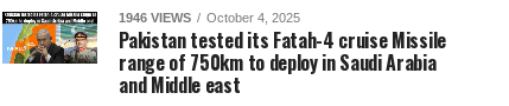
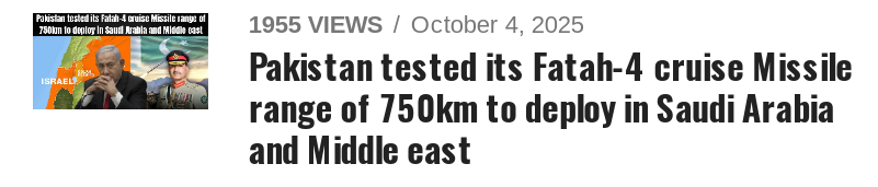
- 1946 VIEWS October 4, 2025
+ 1955 VIEWS October 4, 2025
